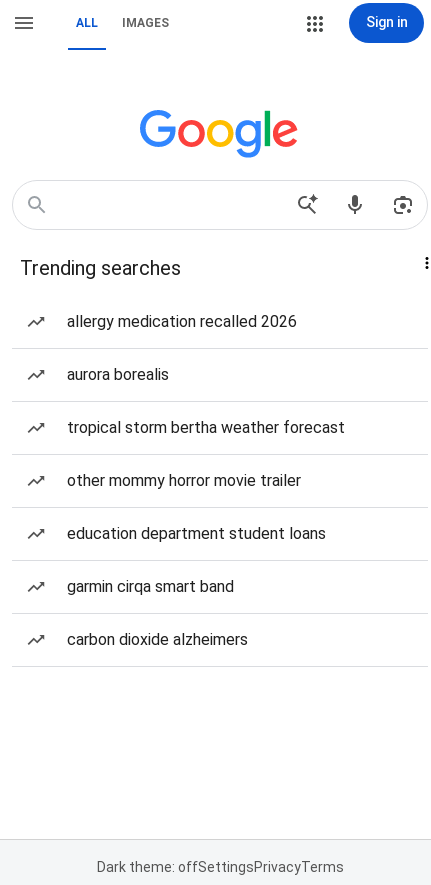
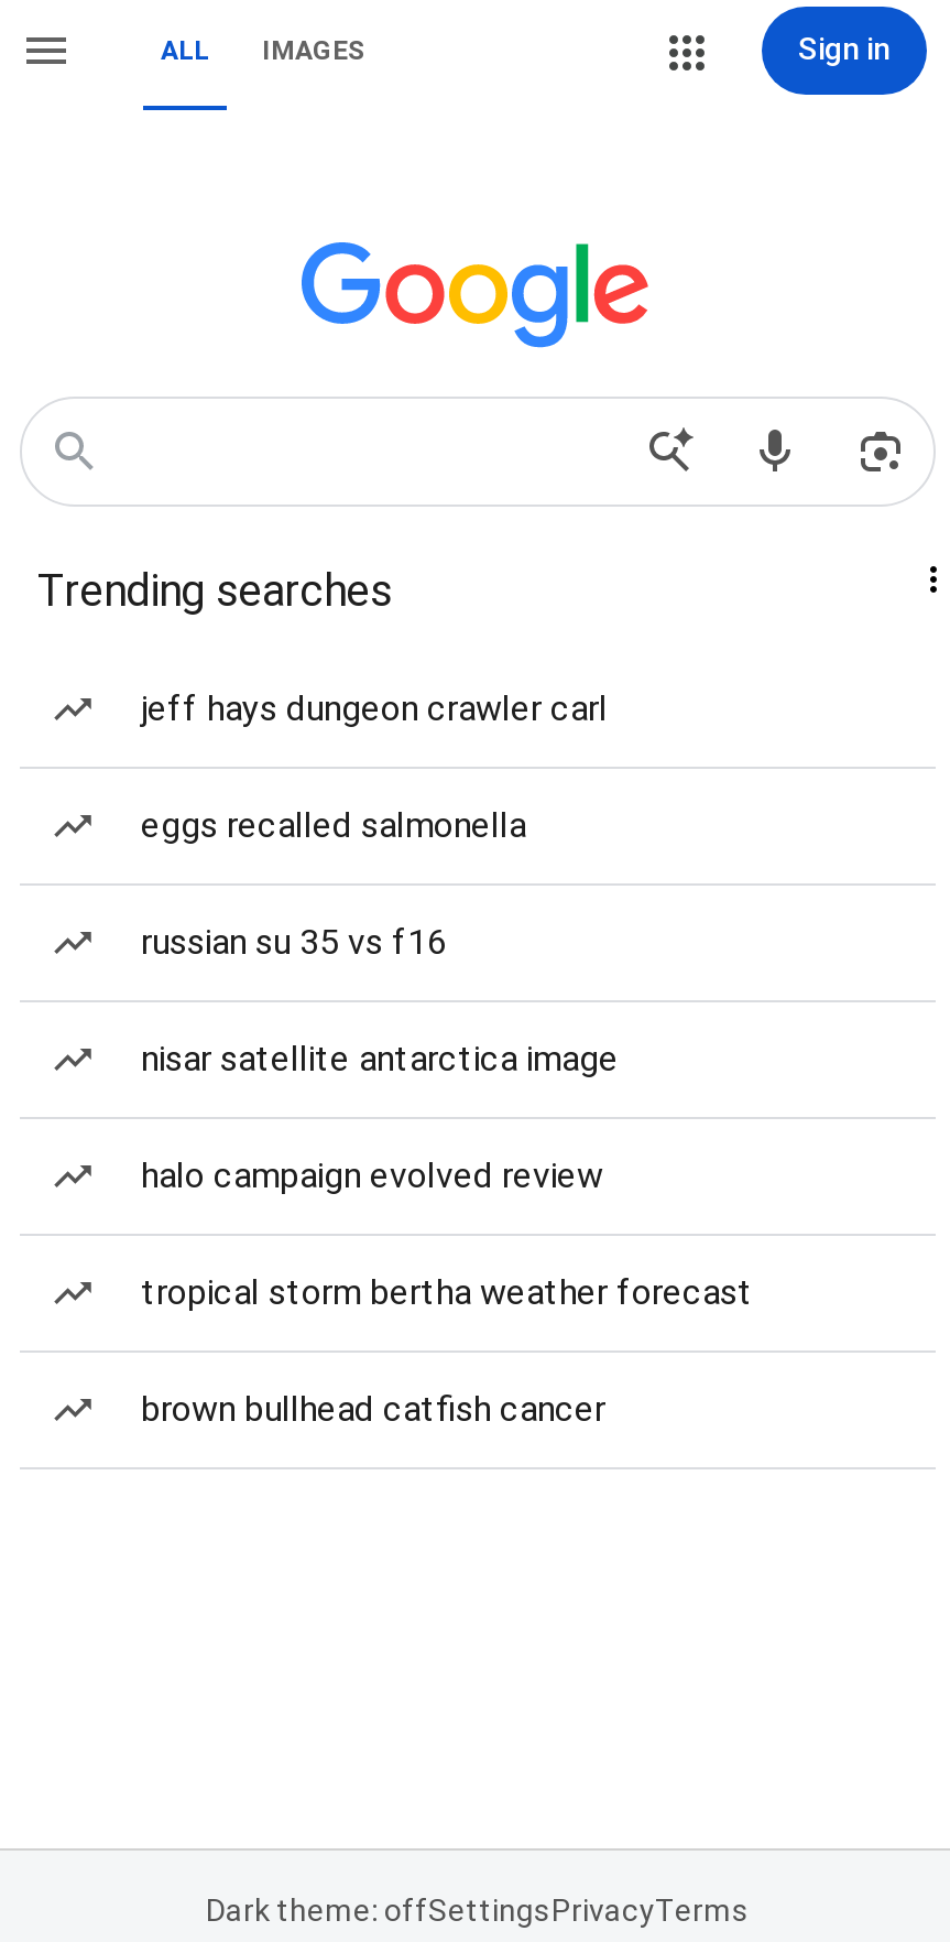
- allergy medication recalled 2026
- aurora borealis
+ jeff hays dungeon crawler carl
+ eggs recalled salmonella
+ russian su 35 vs f16
+ nisar satellite antarctica image
+ halo campaign evolved review

moved down: tropical storm bertha weather forecast

- other mommy horror movie trailer
- education department student loans
- garmin cirqa smart band
- carbon dioxide alzheimers
+ brown bullhead catfish cancer
